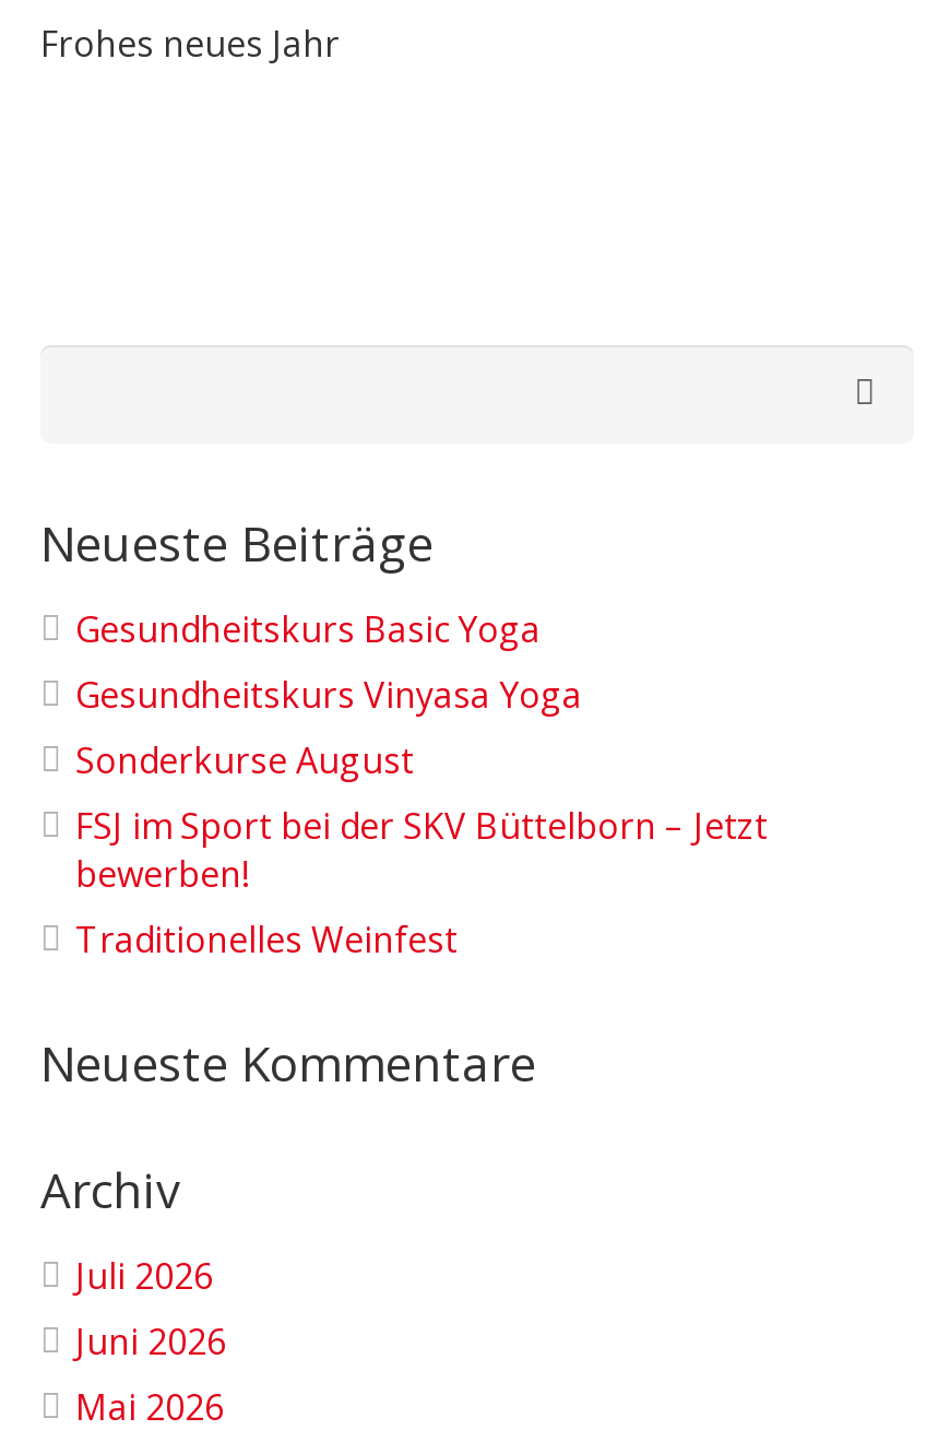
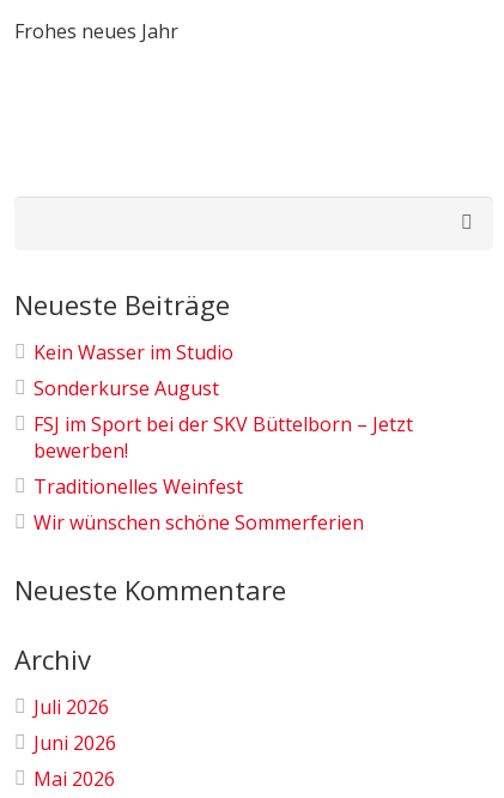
- Gesundheitskurs Basic Yoga
- Gesundheitskurs Vinyasa Yoga
+ Kein Wasser im Studio

moved up: Sonderkurse August | FSJ im Sport bei der SKV Büttelborn – Jetzt | bewerben! | Traditionelles Weinfest

+ Wir wünschen schöne Sommerferien
